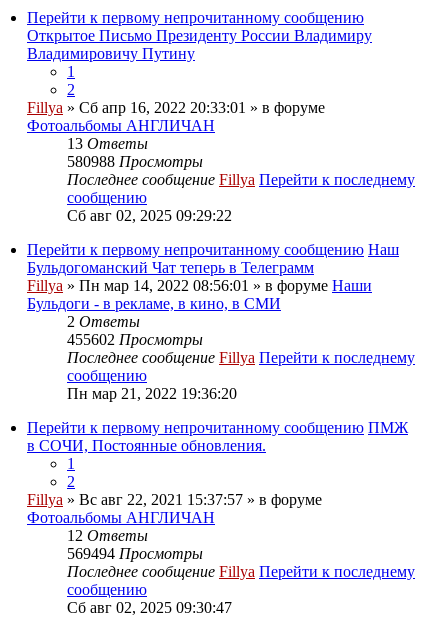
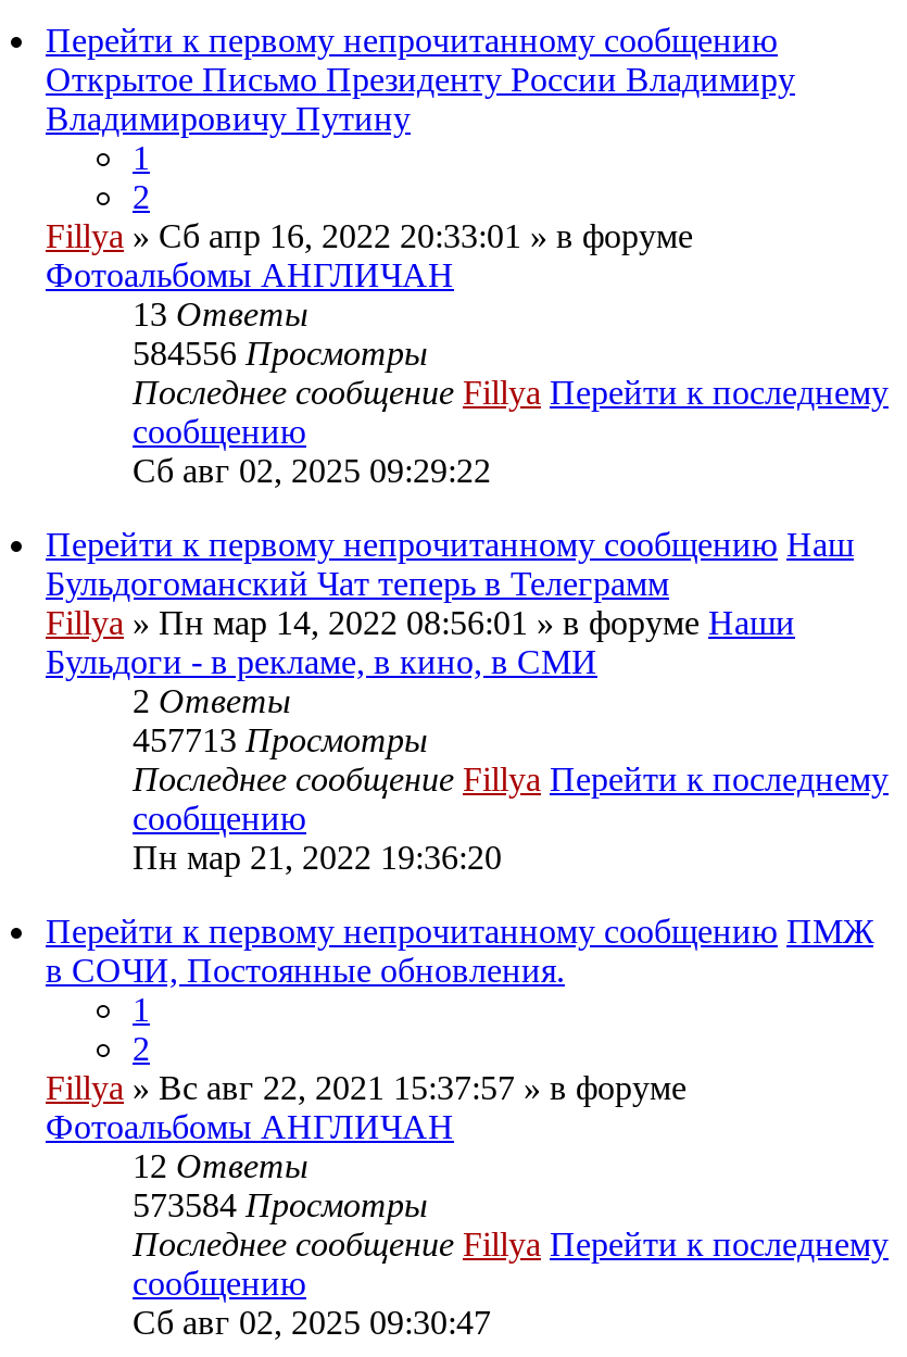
- 580988 Просмотры
+ 584556 Просмотры

- 455602 Просмотры
+ 457713 Просмотры

- 569494 Просмотры
+ 573584 Просмотры
